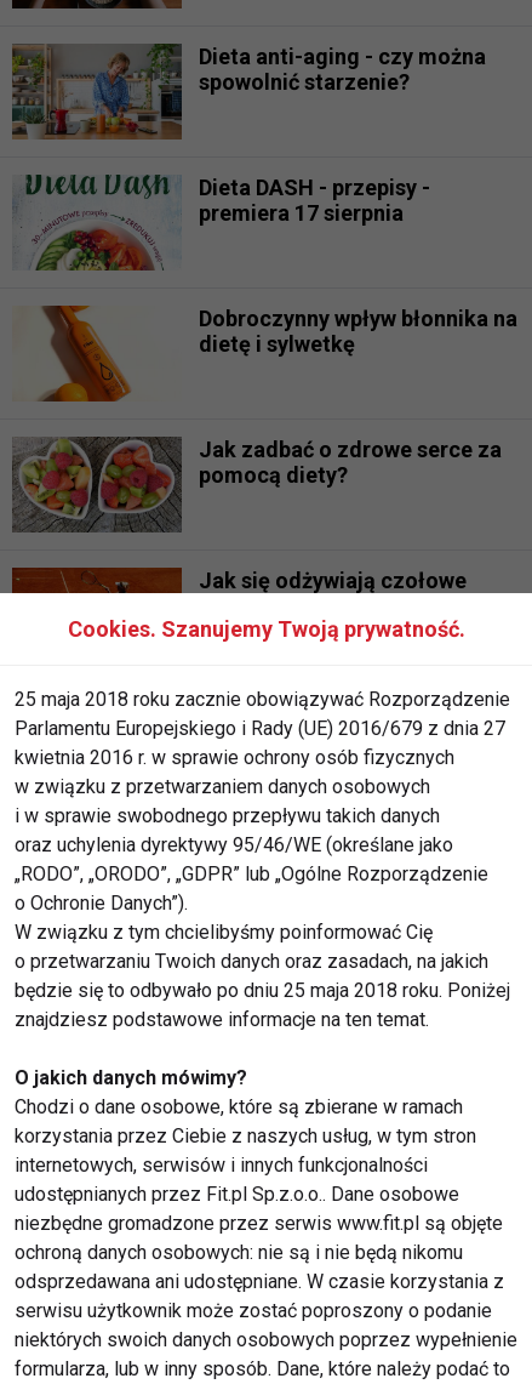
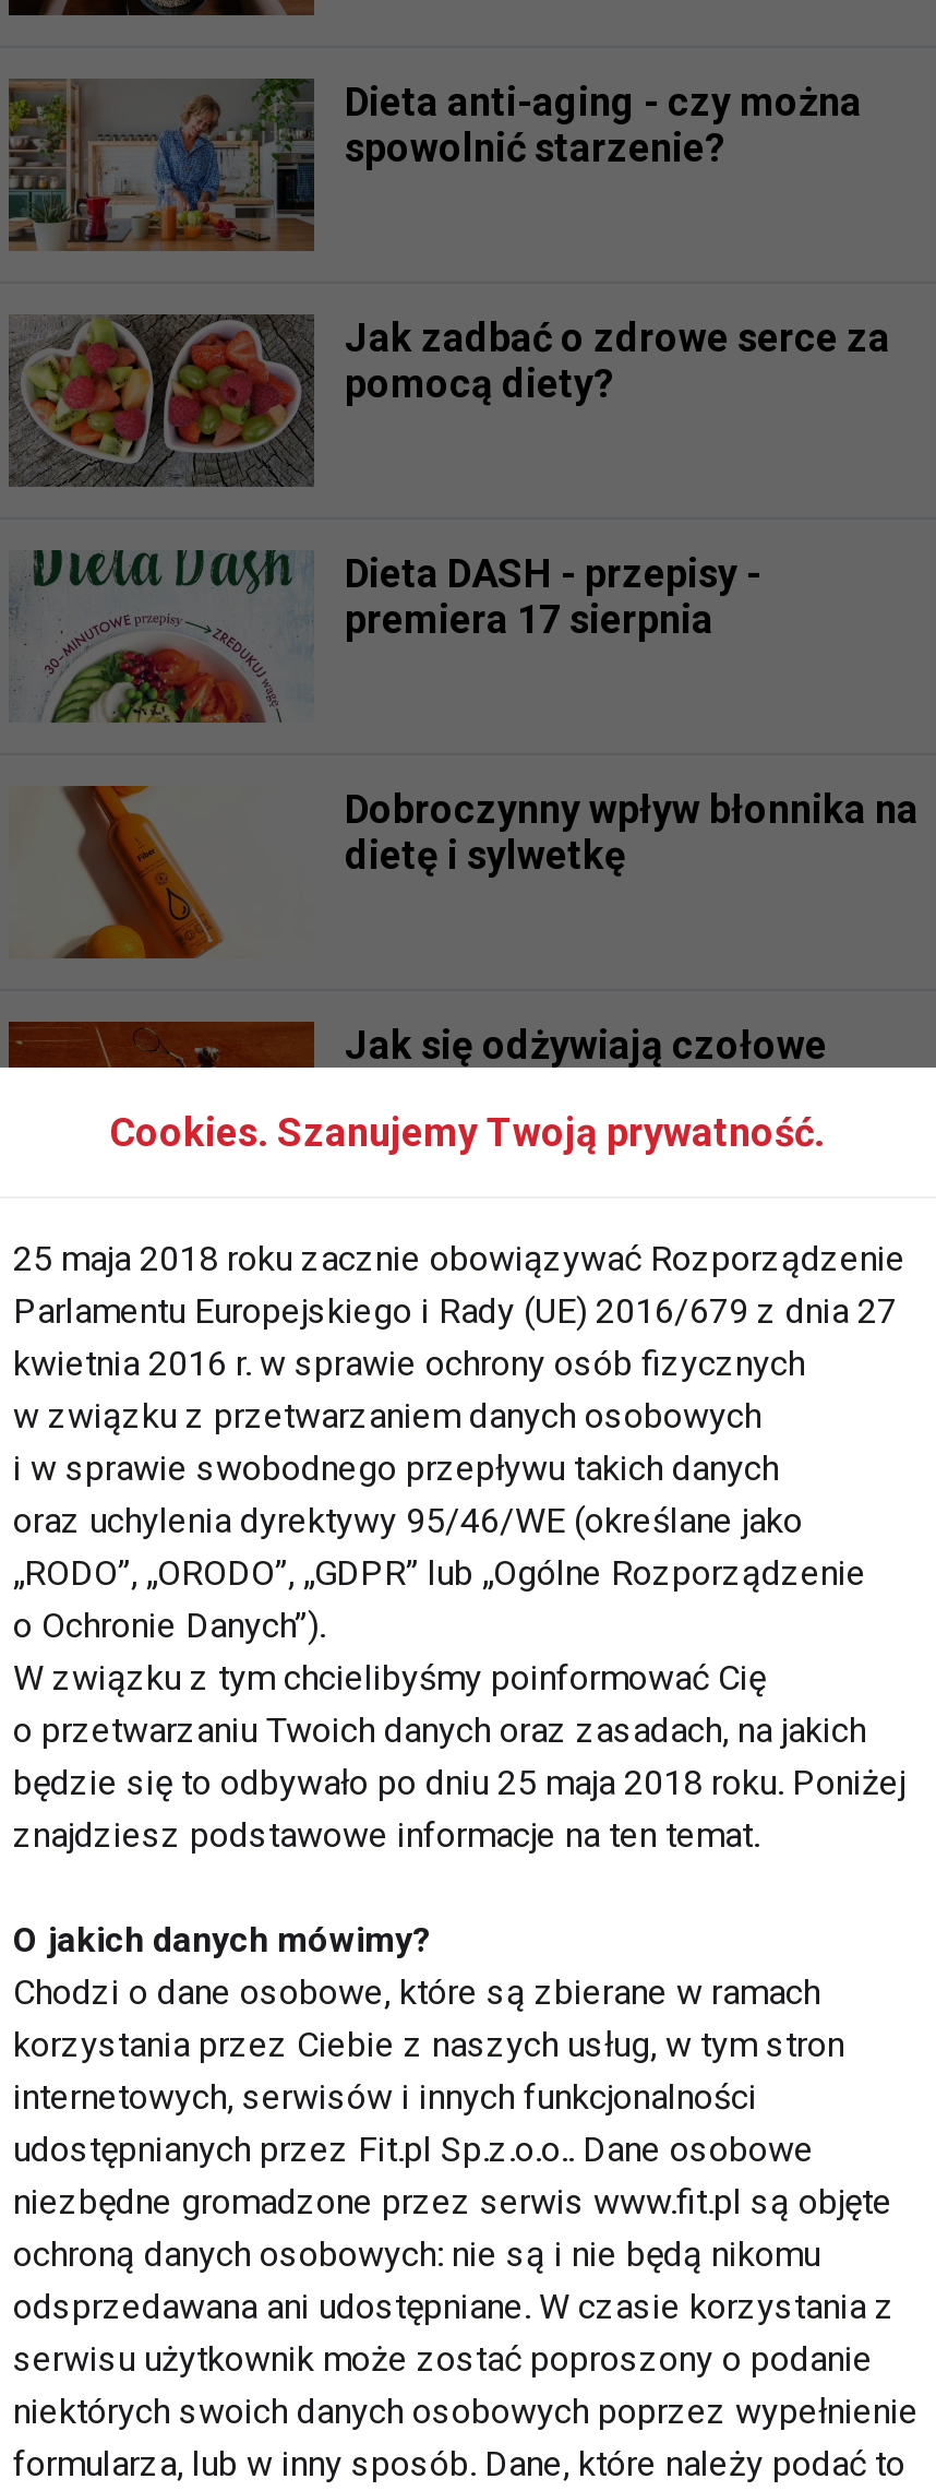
moved down: [image] | Dieta DASH - przepisy - | premiera 17 sierpnia | Dobroczynny wpływ błonnika na | dietę i sylwetkę

moved up: [image] | Jak zadbać o zdrowe serce za | pomocą diety?
